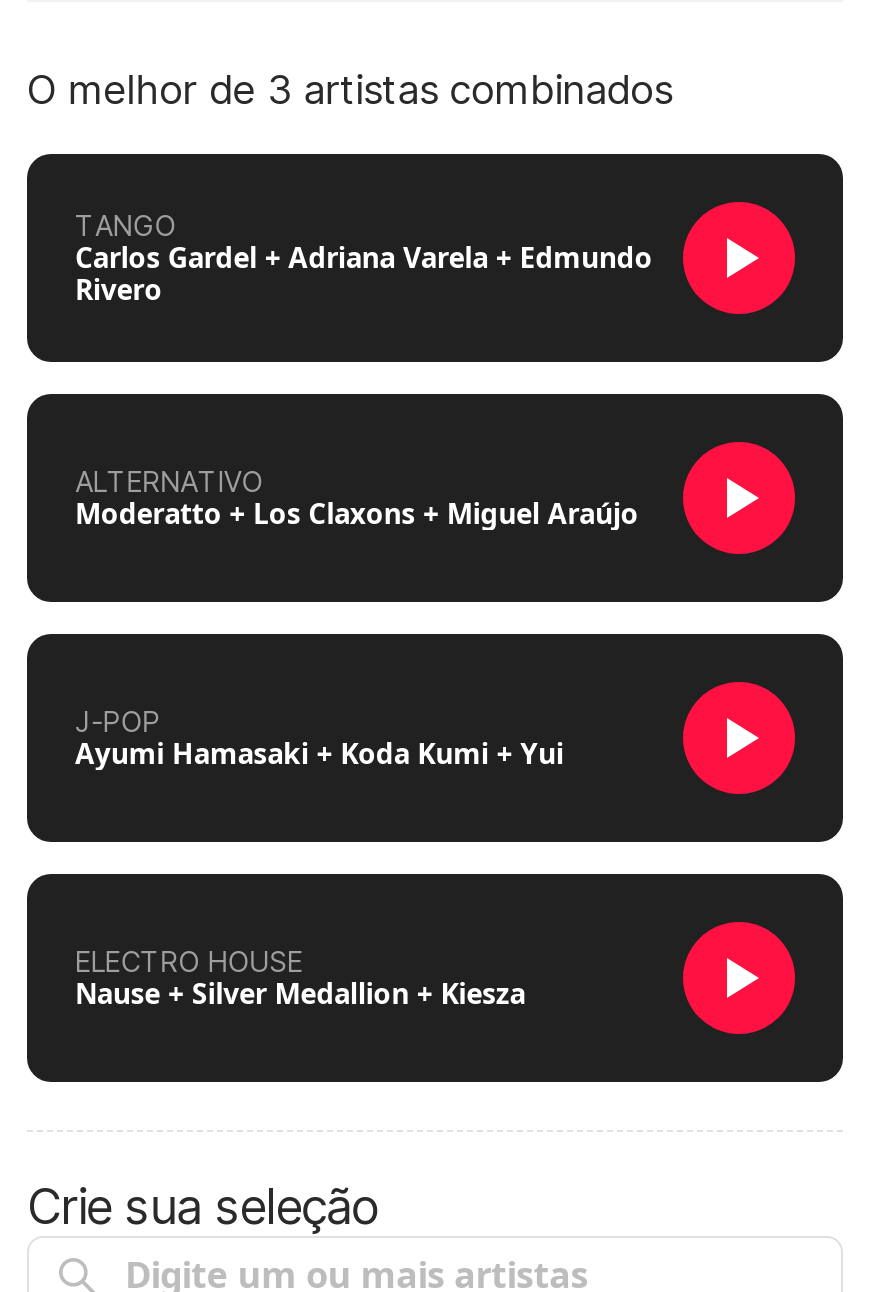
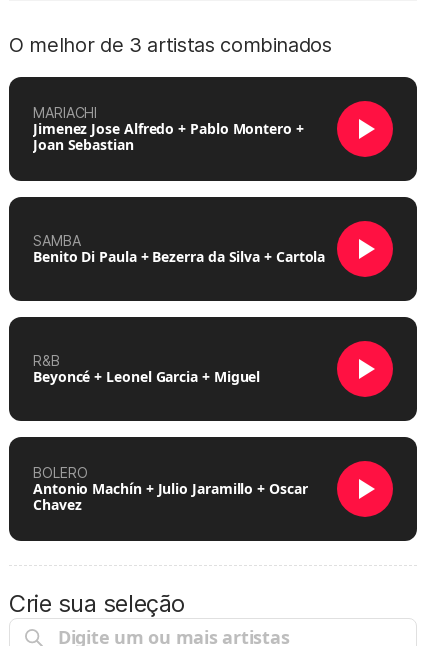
- TANGO
- Carlos Gardel + Adriana Varela + Edmundo
- Rivero
+ MARIACHI
+ Jimenez Jose Alfredo + Pablo Montero +
+ Joan Sebastian

- ALTERNATIVO
- Moderatto + Los Claxons + Miguel Araújo
+ SAMBA
+ Benito Di Paula + Bezerra da Silva + Cartola

- J-POP
- Ayumi Hamasaki + Koda Kumi + Yui
+ R&B
+ Beyoncé + Leonel Garcia + Miguel

- ELECTRO HOUSE
- Nause + Silver Medallion + Kiesza
+ BOLERO
+ Antonio Machín + Julio Jaramillo + Oscar
+ Chavez
